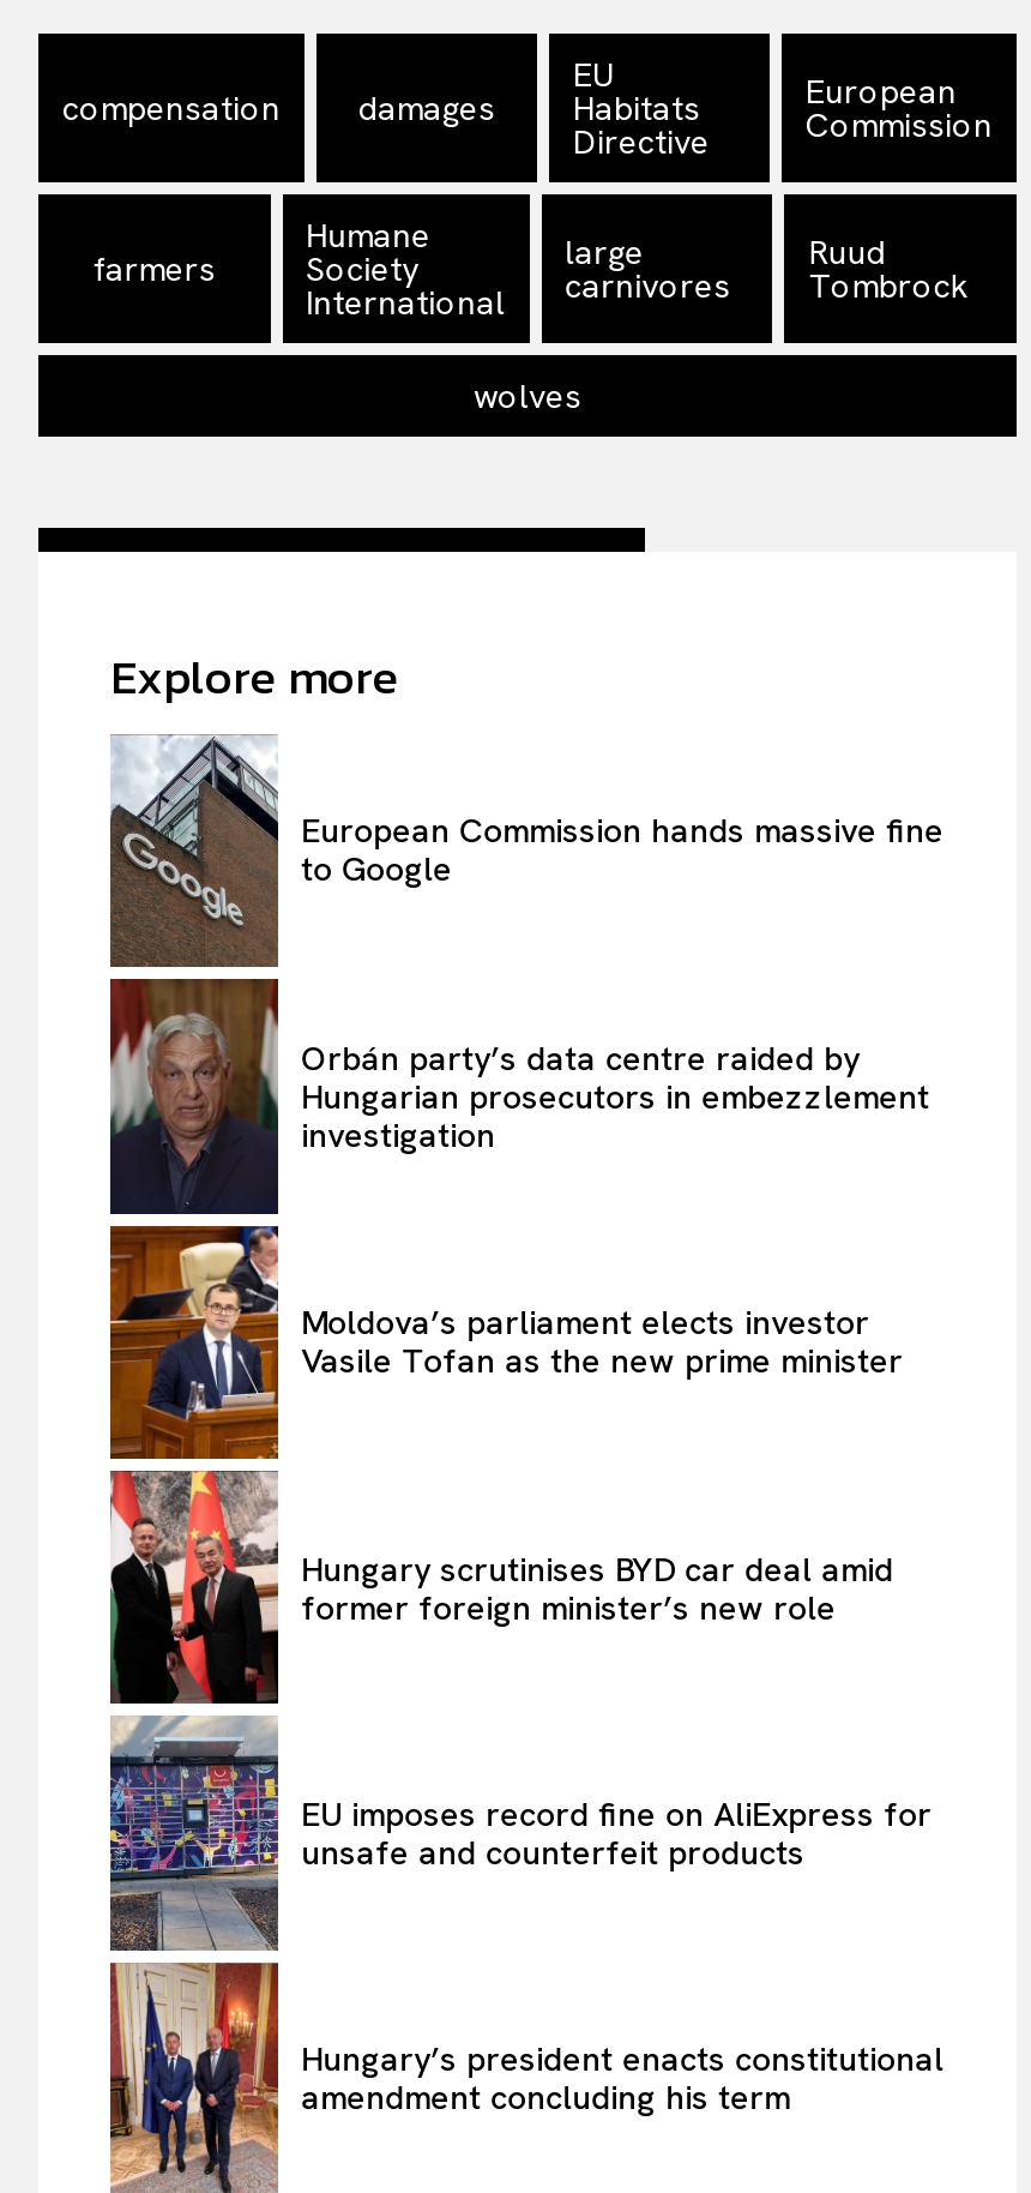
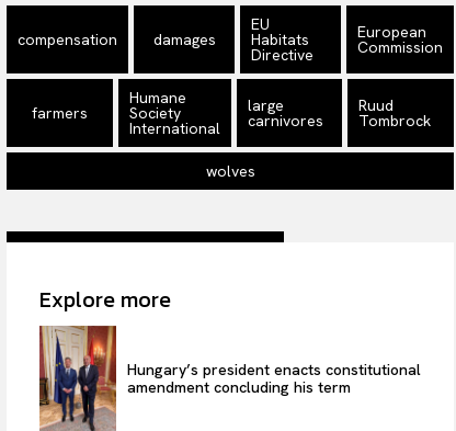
- [image]
- European Commission hands massive fine
- to Google

- Orbán party’s data centre raided by
- Hungarian prosecutors in embezzlement
- investigation

- Moldova’s parliament elects investor
- Vasile Tofan as the new prime minister

- Hungary scrutinises BYD car deal amid
- former foreign minister’s new role

- EU imposes record fine on AliExpress for
- unsafe and counterfeit products
